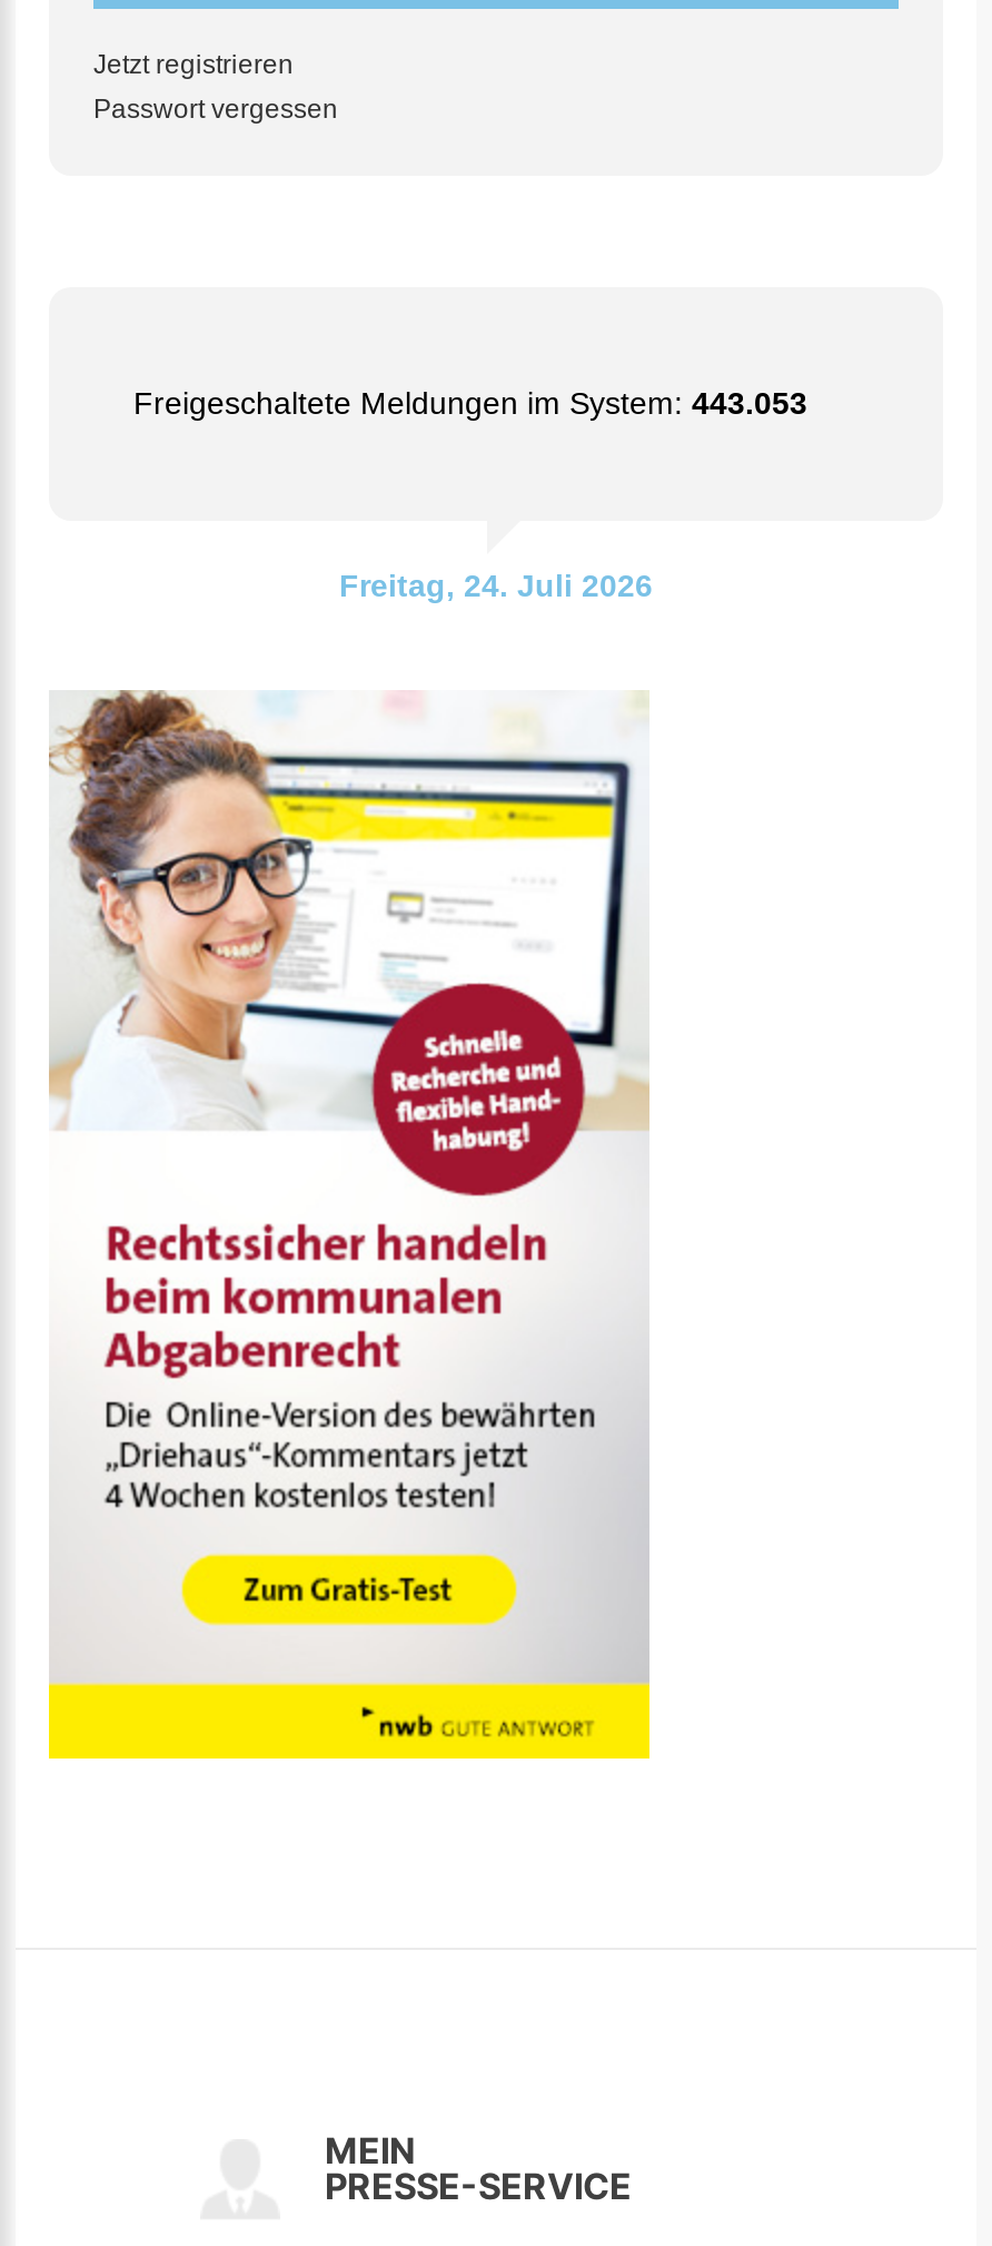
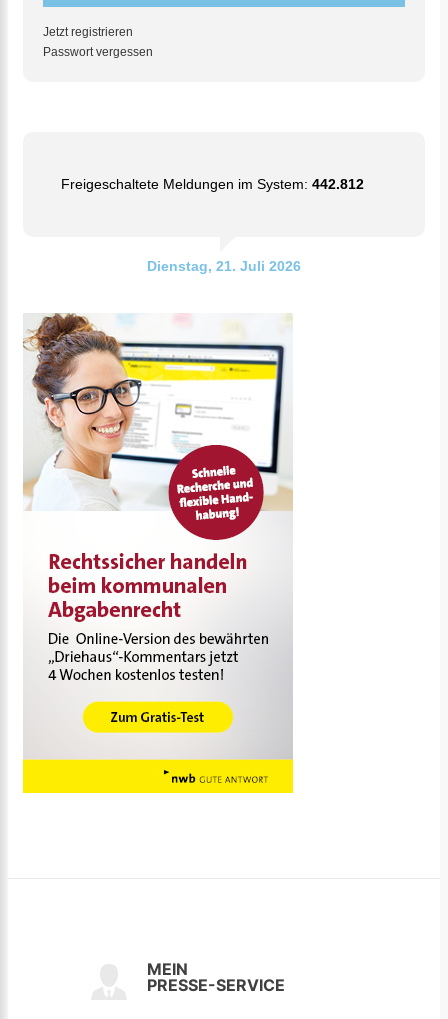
- Freigeschaltete Meldungen im System: 443.053
+ Freigeschaltete Meldungen im System: 442.812

- Freitag, 24. Juli 2026
+ Dienstag, 21. Juli 2026
